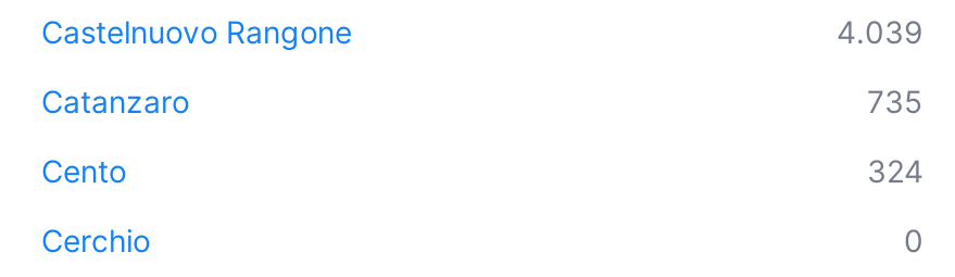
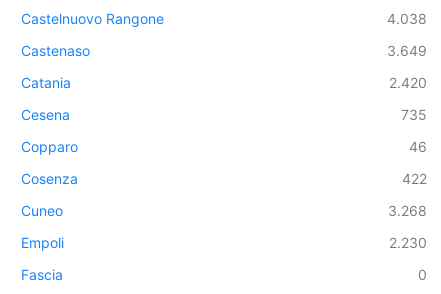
- 4.039
- Catanzaro
+ 4.038
+ Castenaso
+ 3.649
+ Catania
+ 2.420
+ Cesena

- Cento
- 324
- Cerchio
+ Copparo
+ 46
+ Cosenza
+ 422
+ Cuneo
+ 3.268
+ Empoli
+ 2.230
+ Fascia
